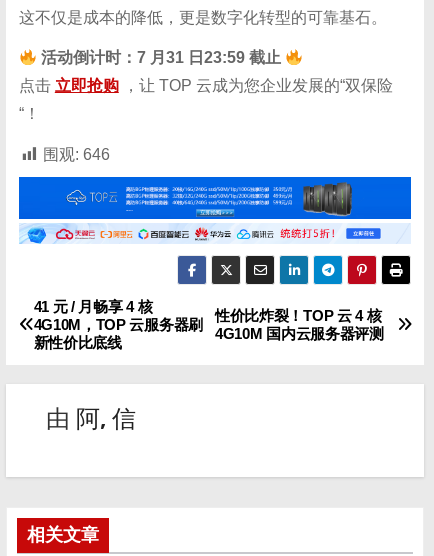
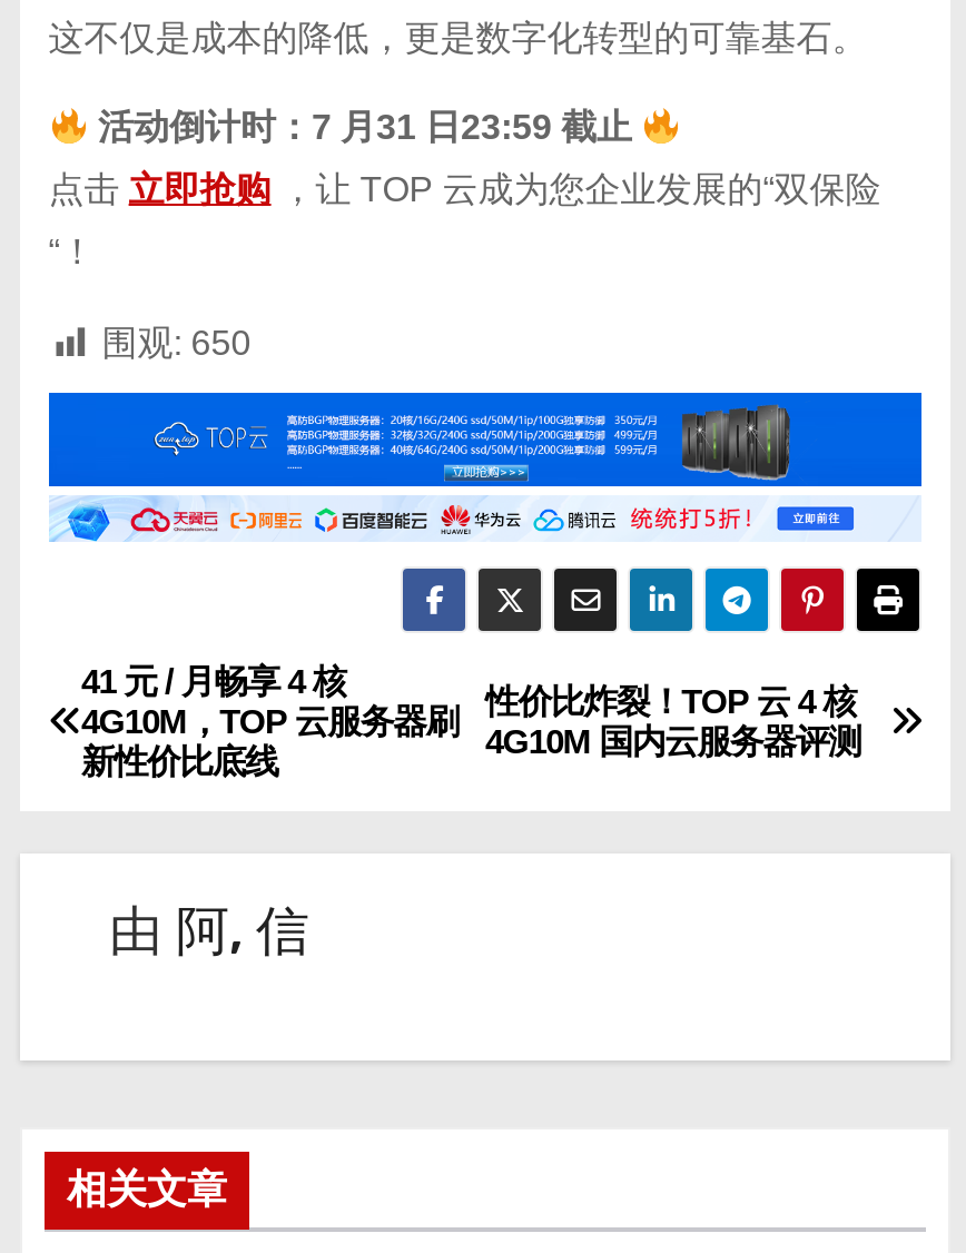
- 围观: 646
+ 围观: 650
